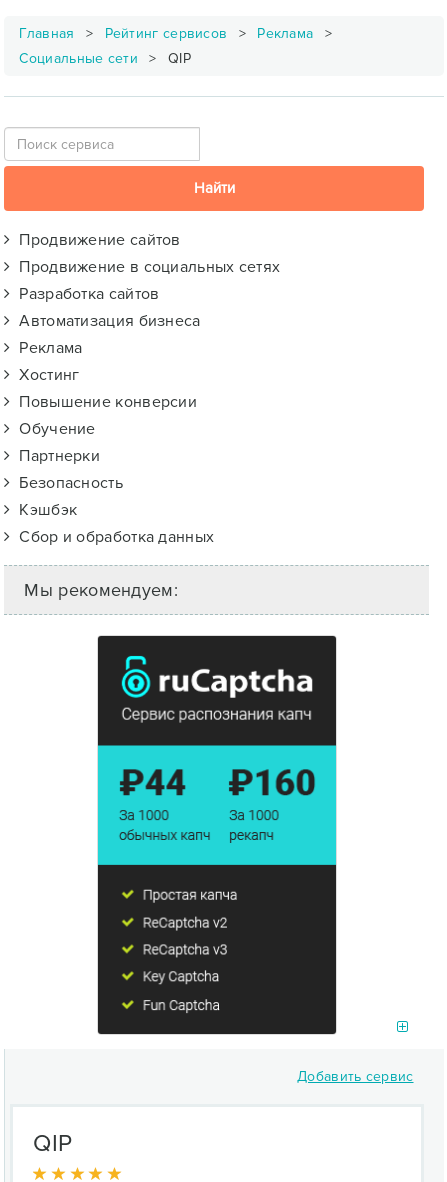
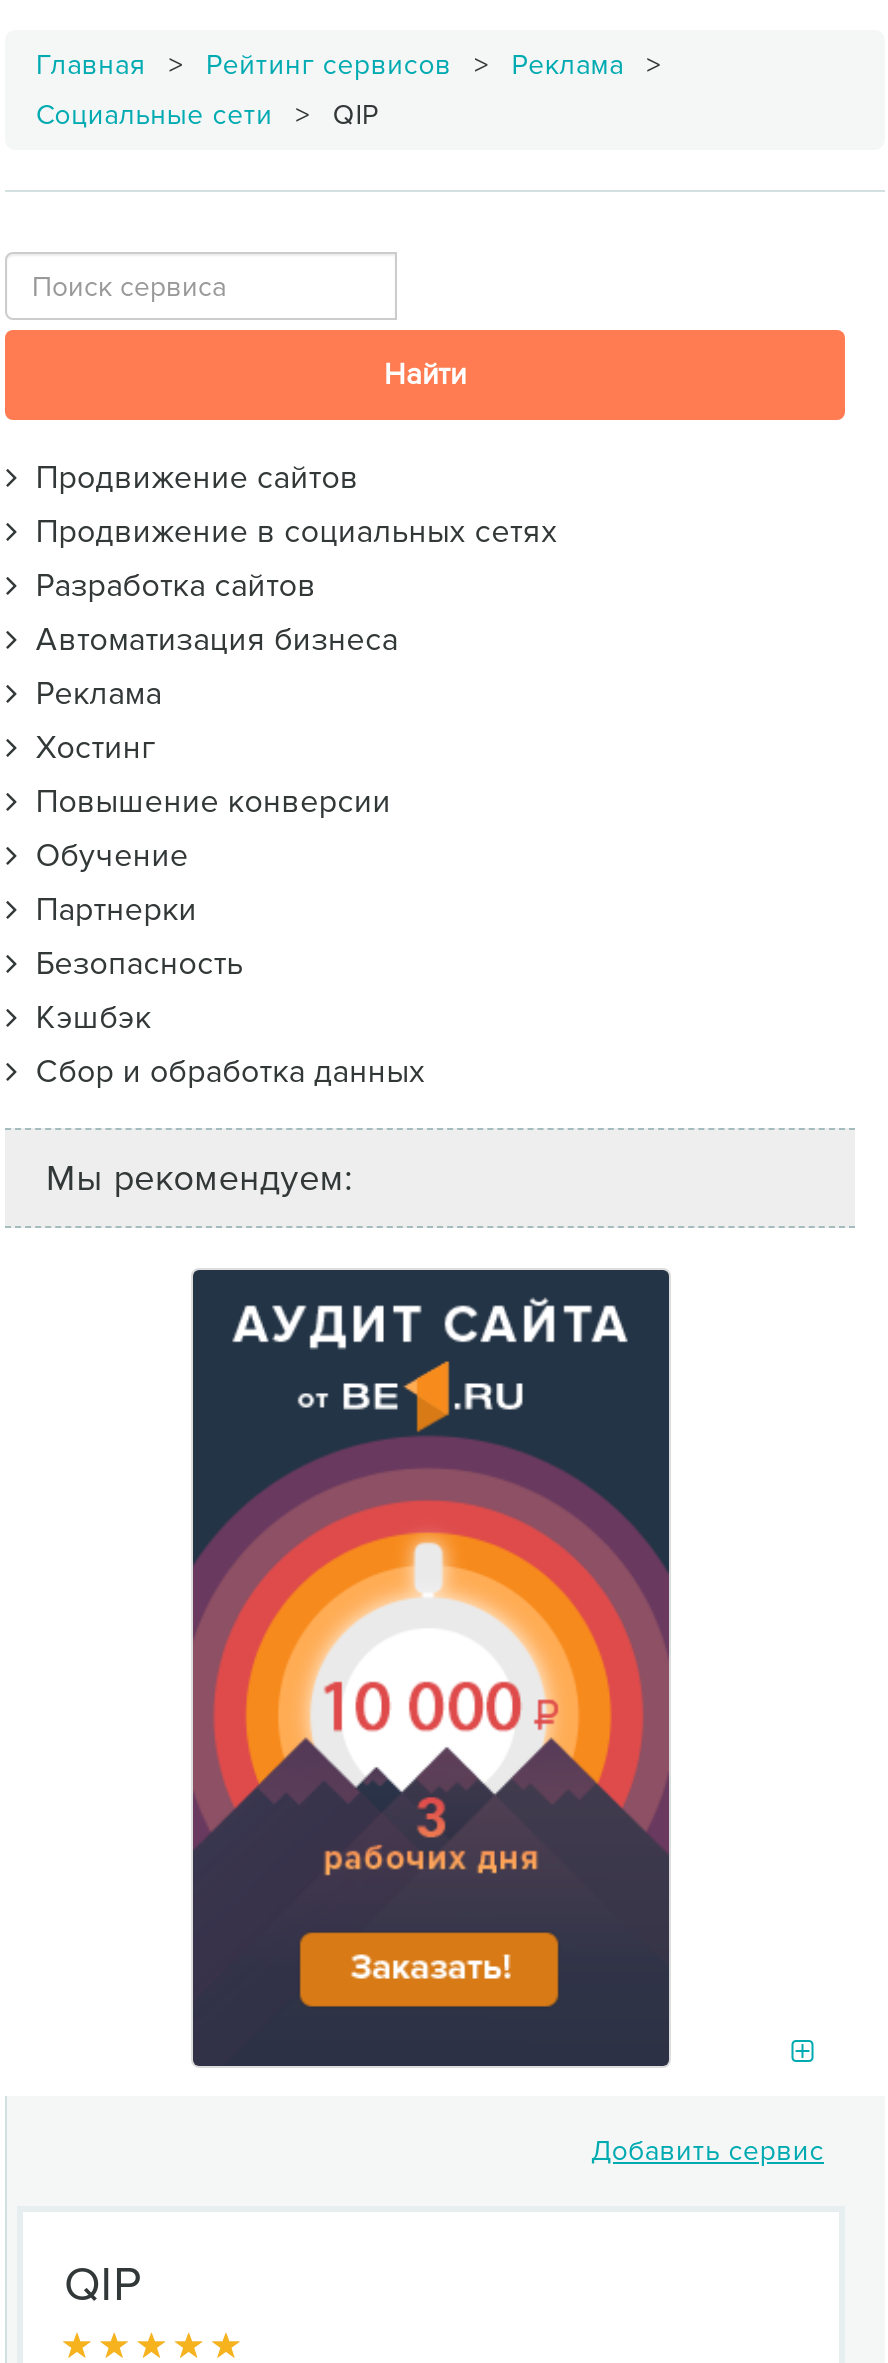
- [image]
+ [image]
